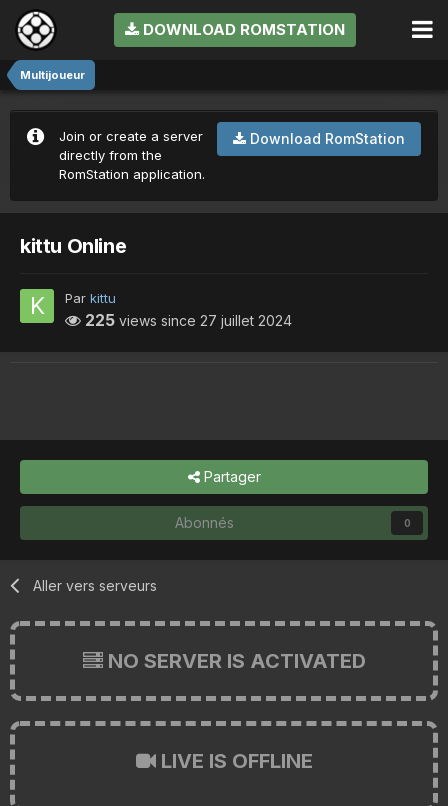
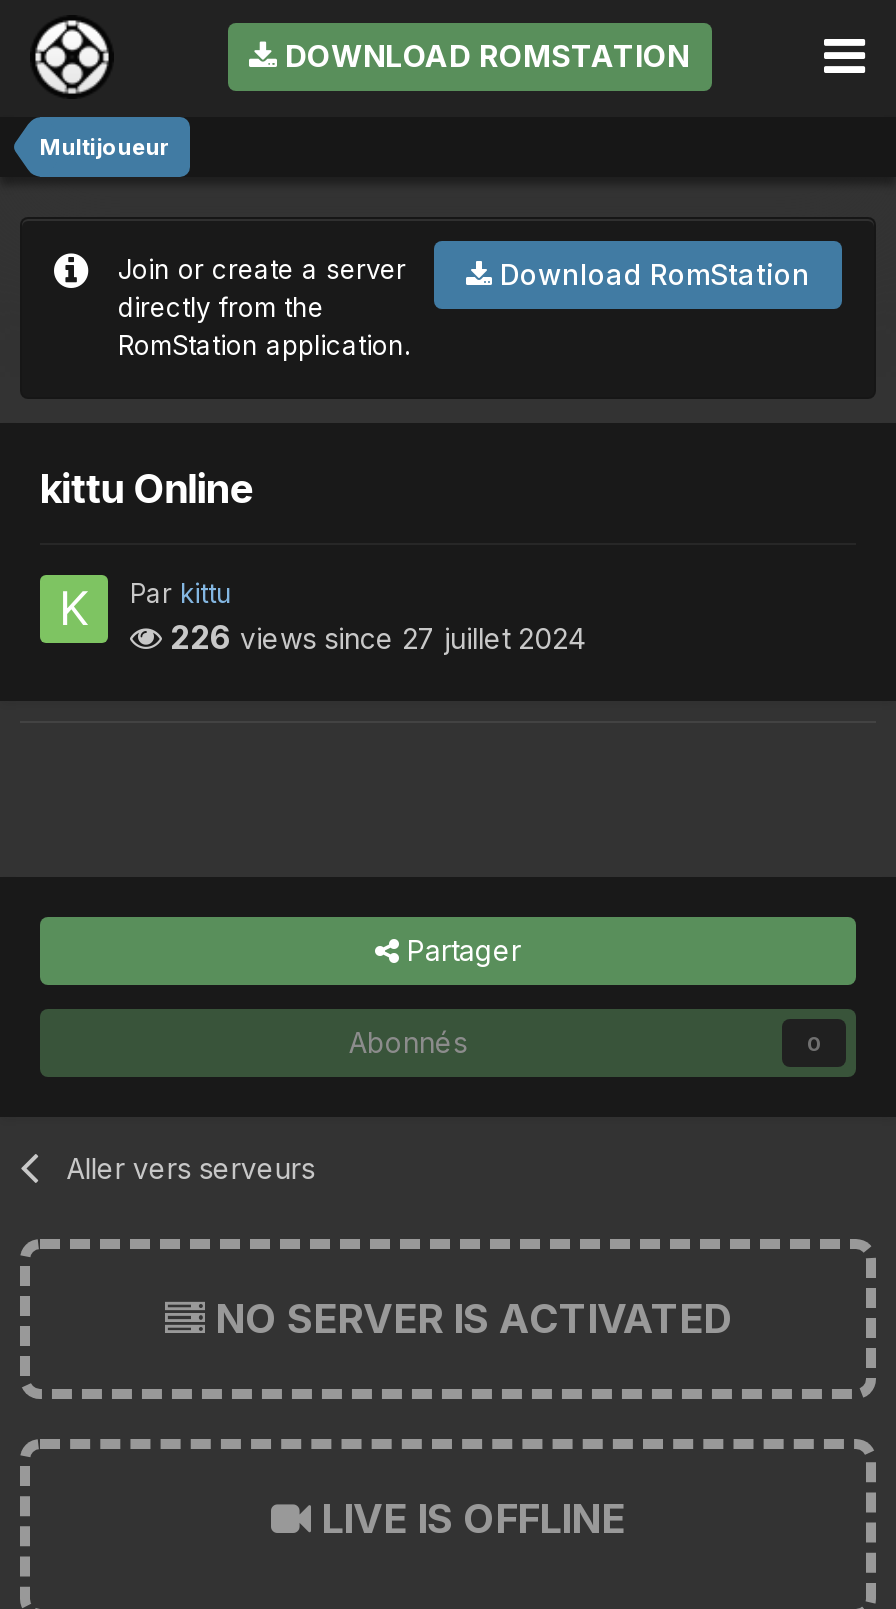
- 225 views since 27 juillet 2024
+ 226 views since 27 juillet 2024
